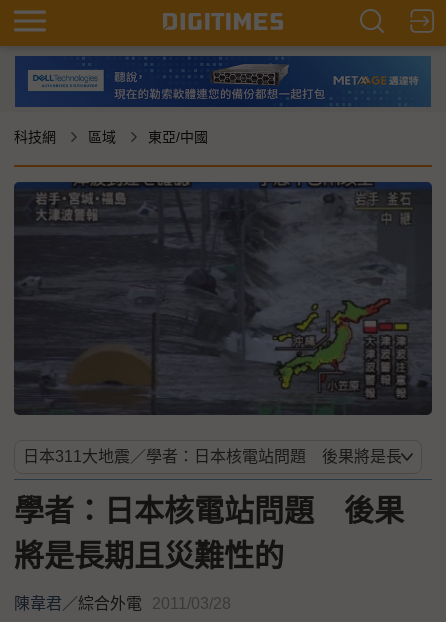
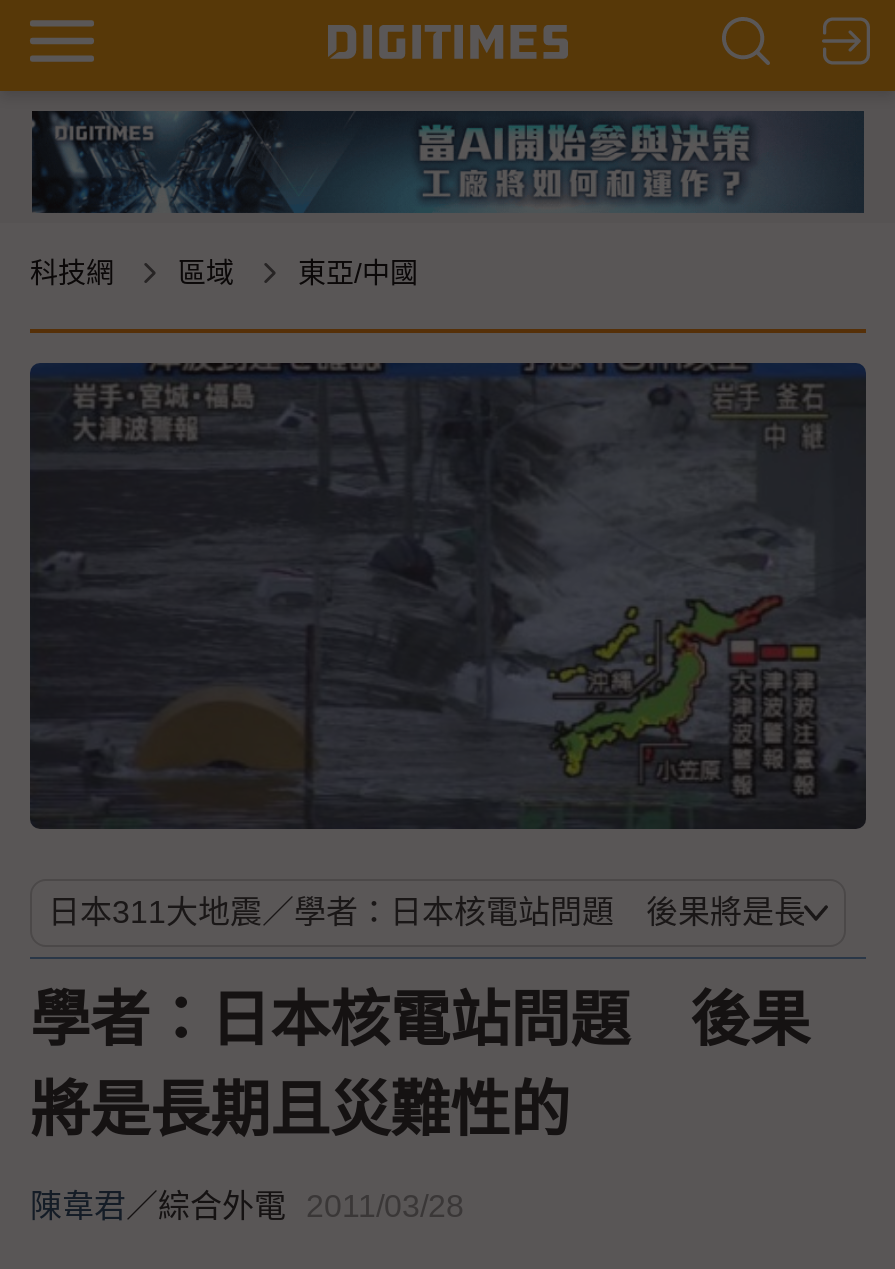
- [image]
+ [image]
